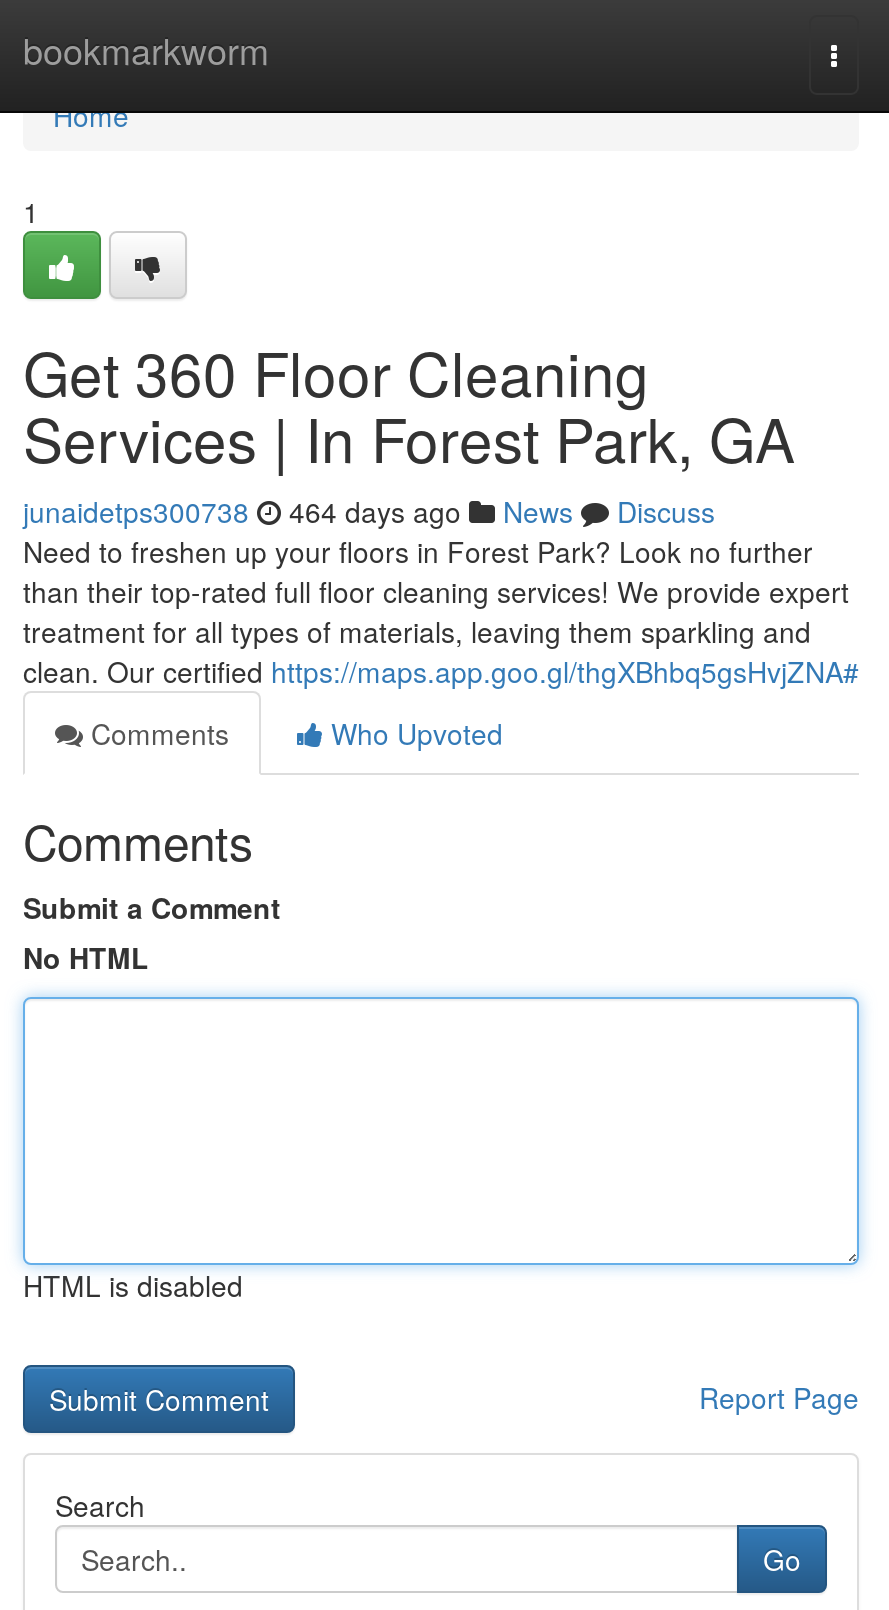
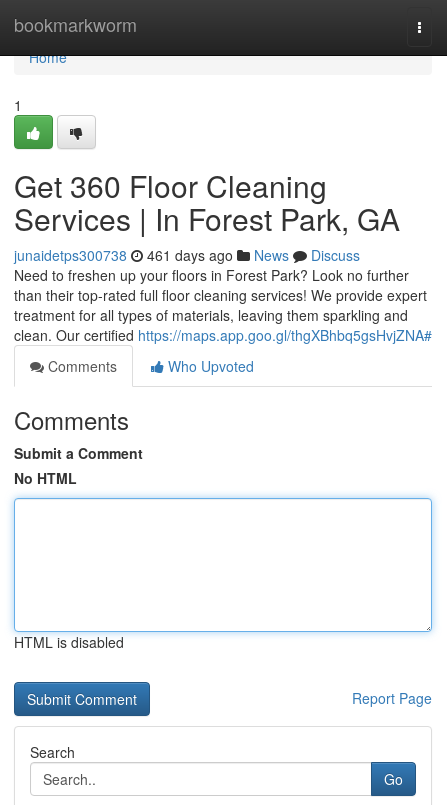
- junaidetps300738 464 days ago News Discuss
+ junaidetps300738 461 days ago News Discuss
